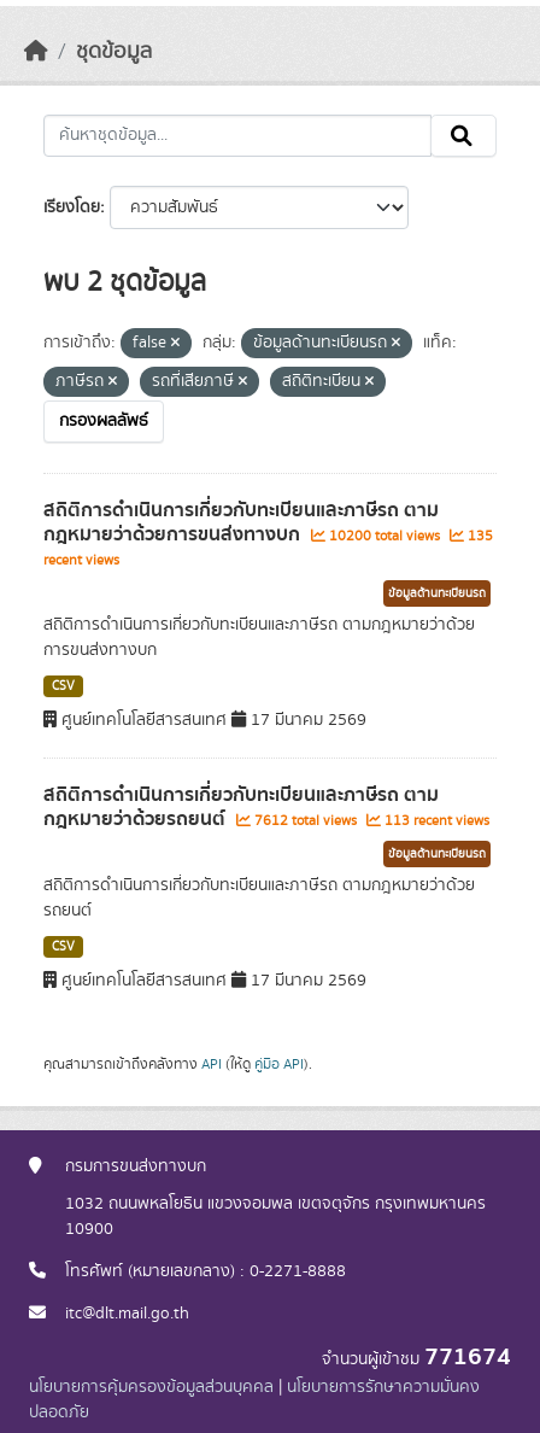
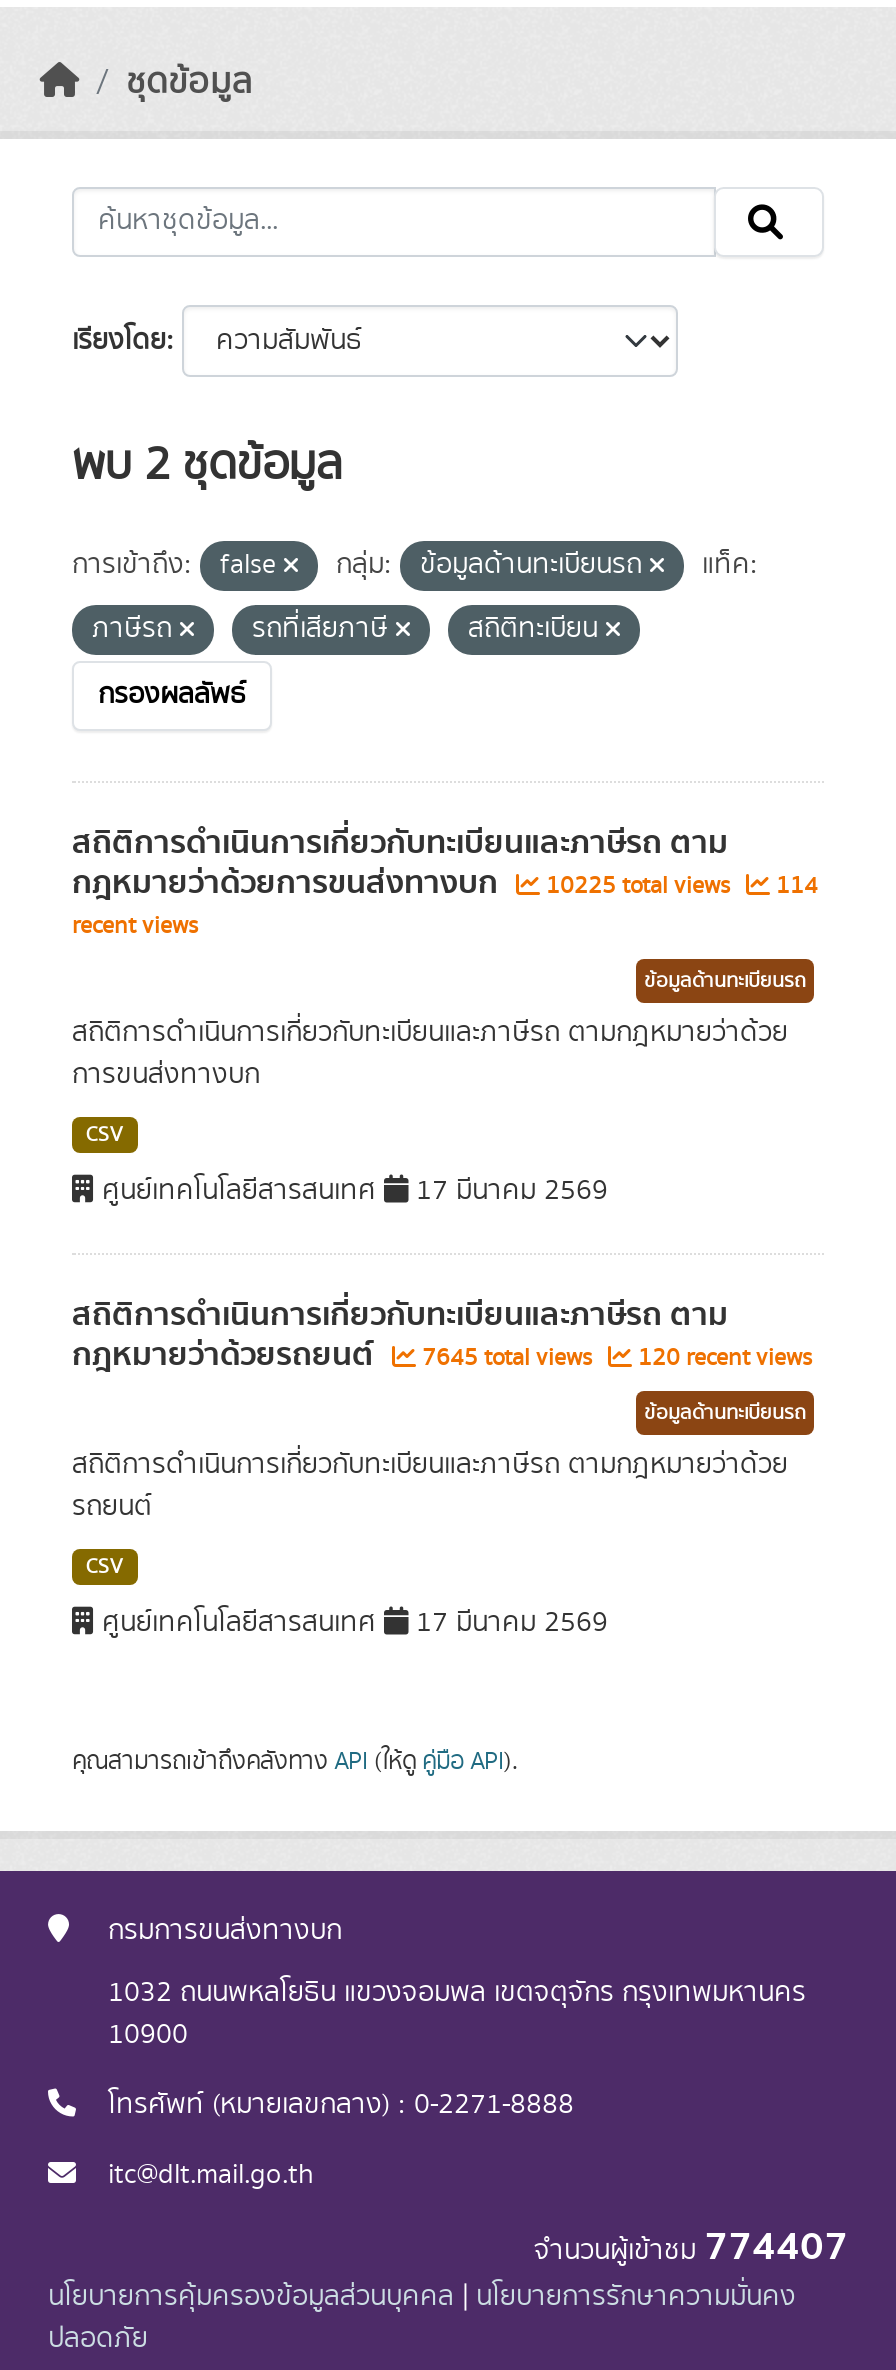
- 10200 total views
+ 10225 total views

- 135
+ 114

- 7612 total views
+ 7645 total views

- 113 recent views
+ 120 recent views

- จำนวนผู้เข้าชม771674
+ จำนวนผู้เข้าชม774407
